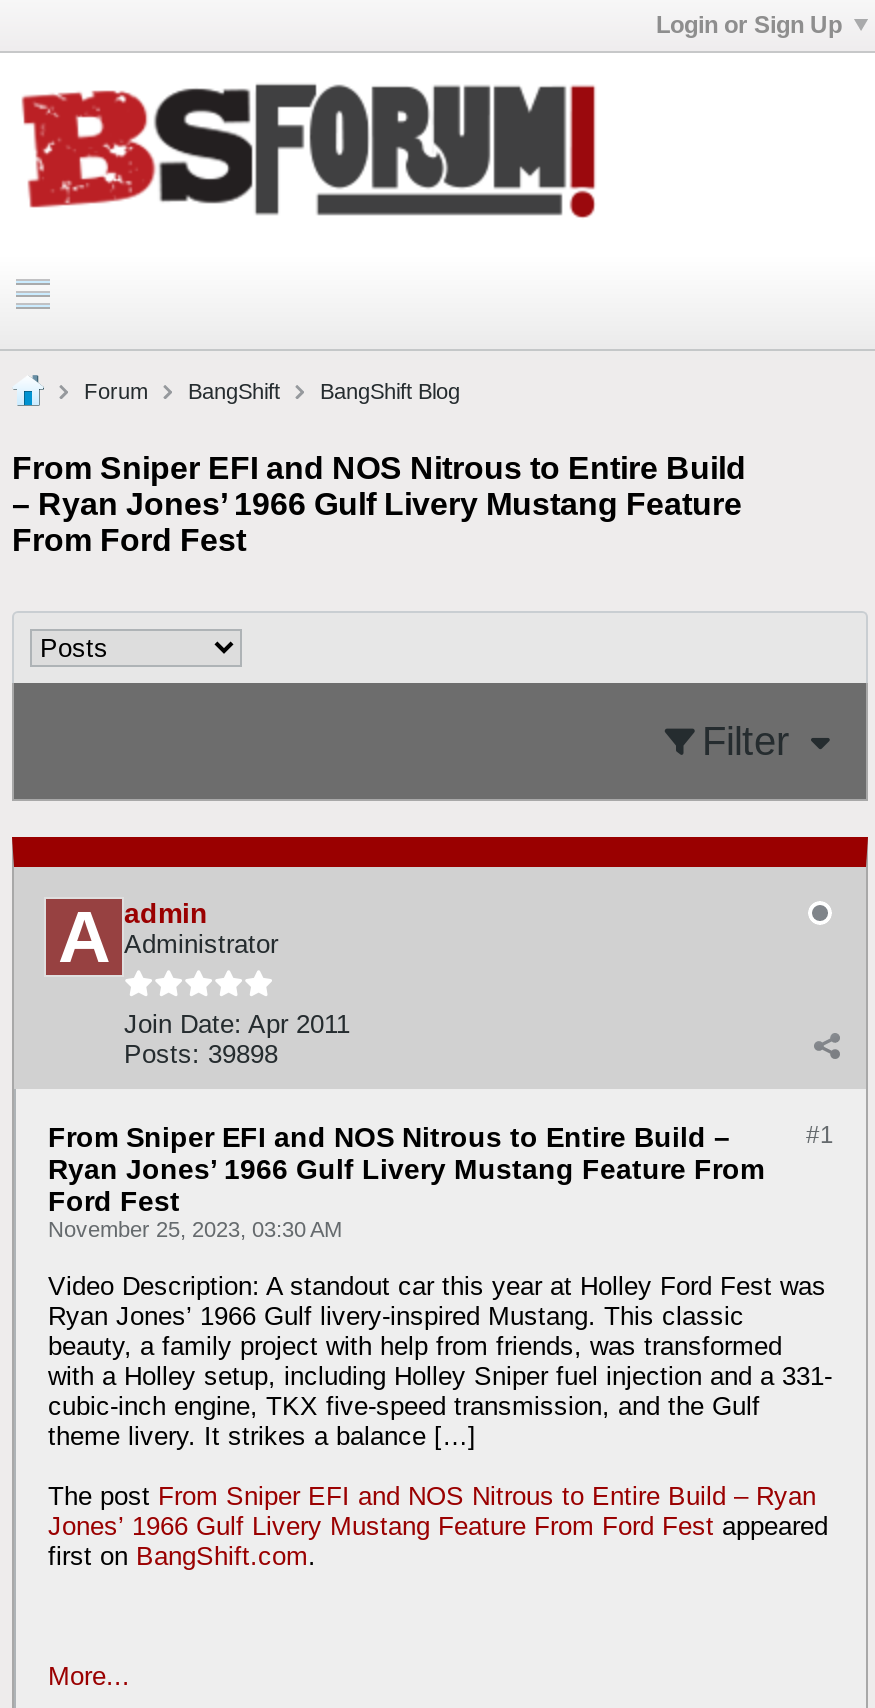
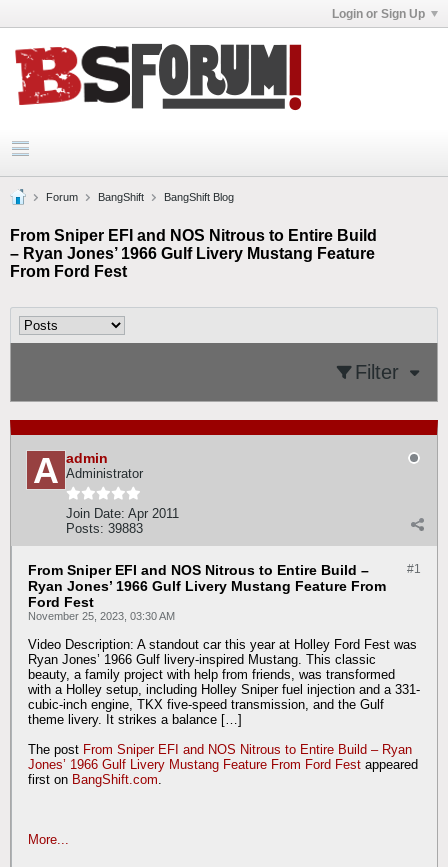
- Posts: 39898
+ Posts: 39883
